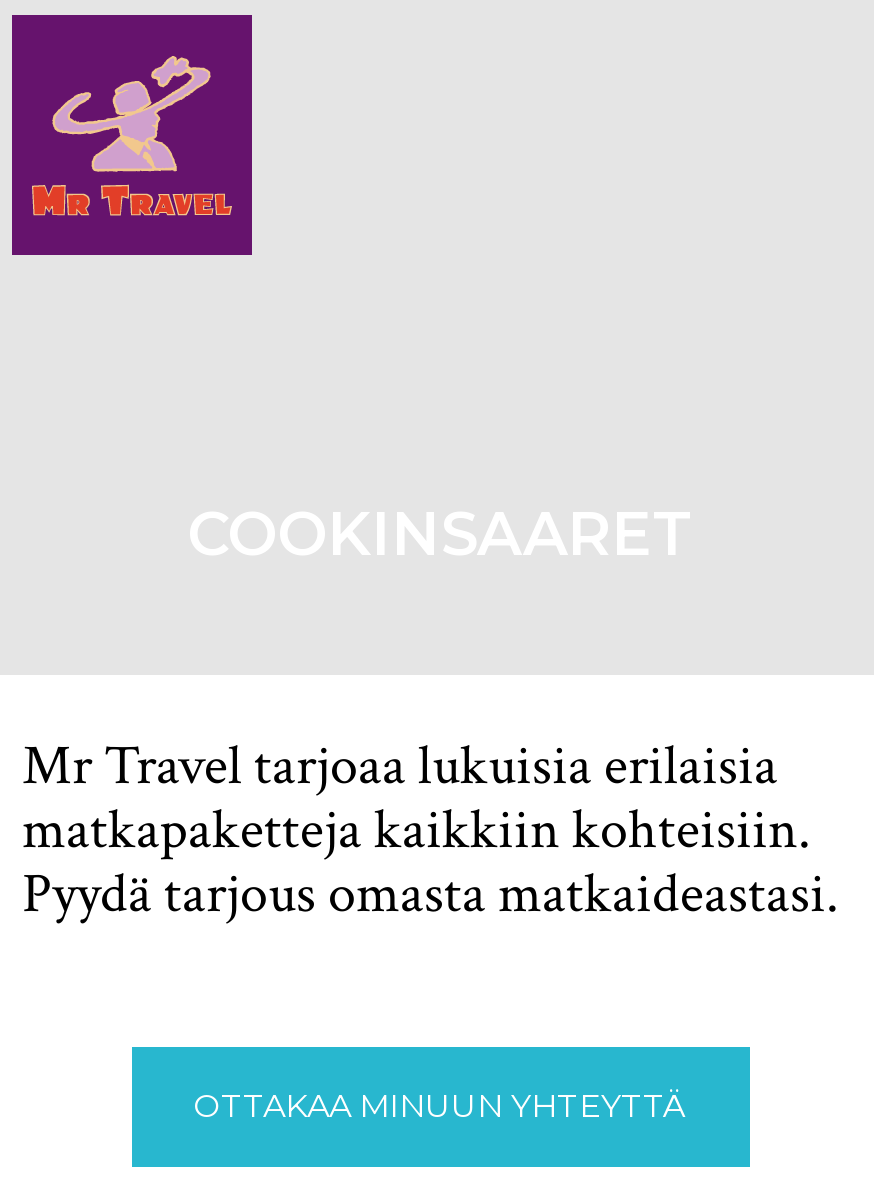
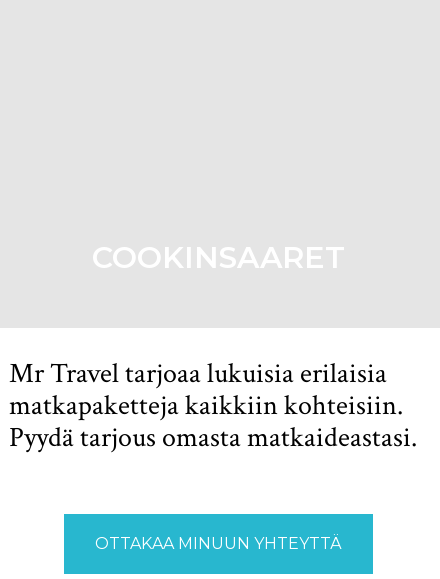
- [image]
